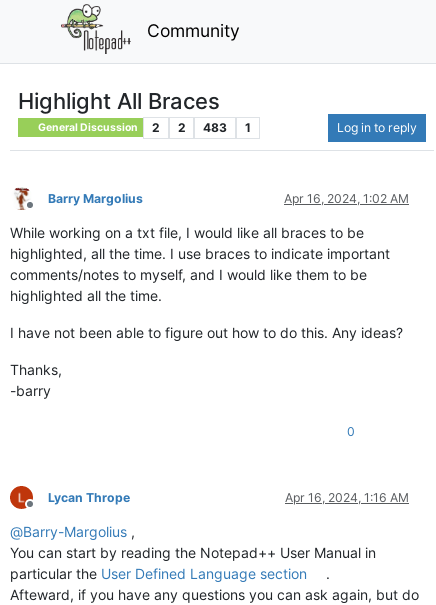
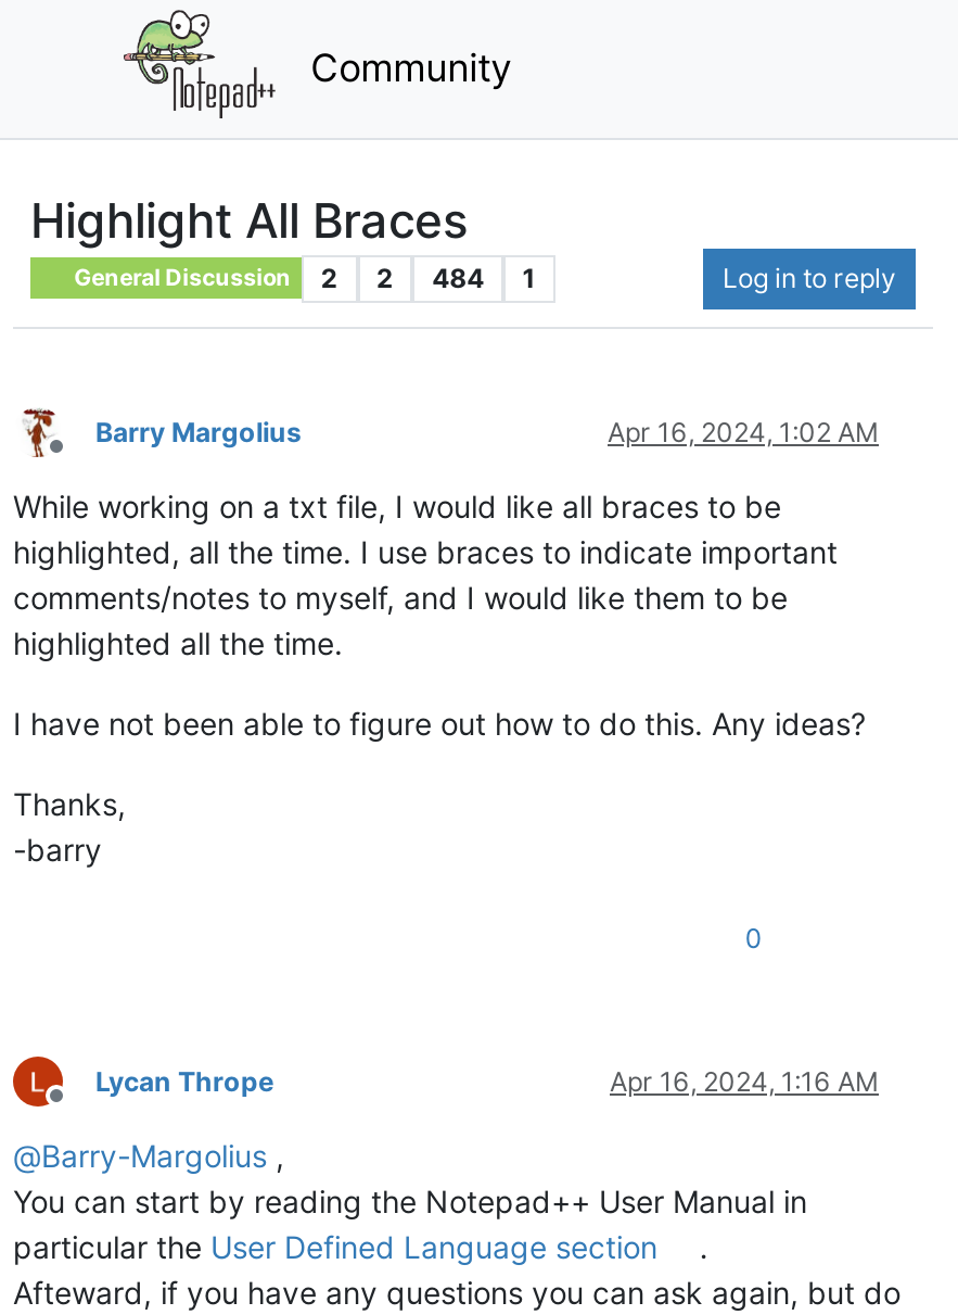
- General Discussion 2 2 483 1
+ General Discussion 2 2 484 1
